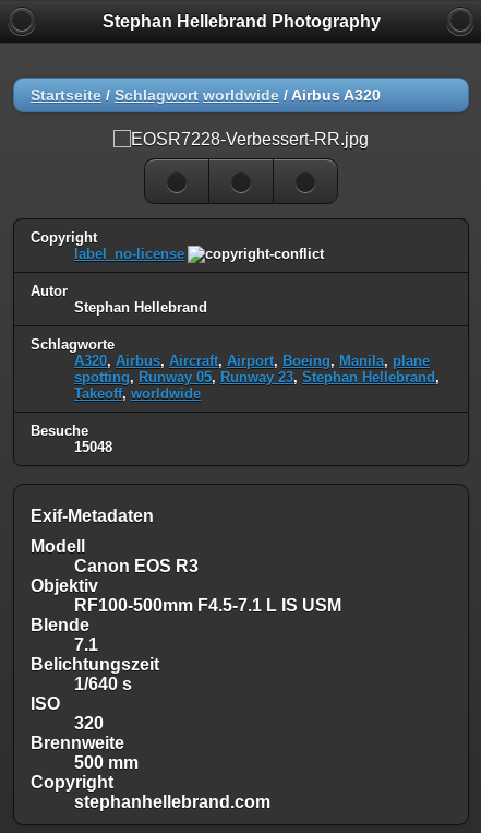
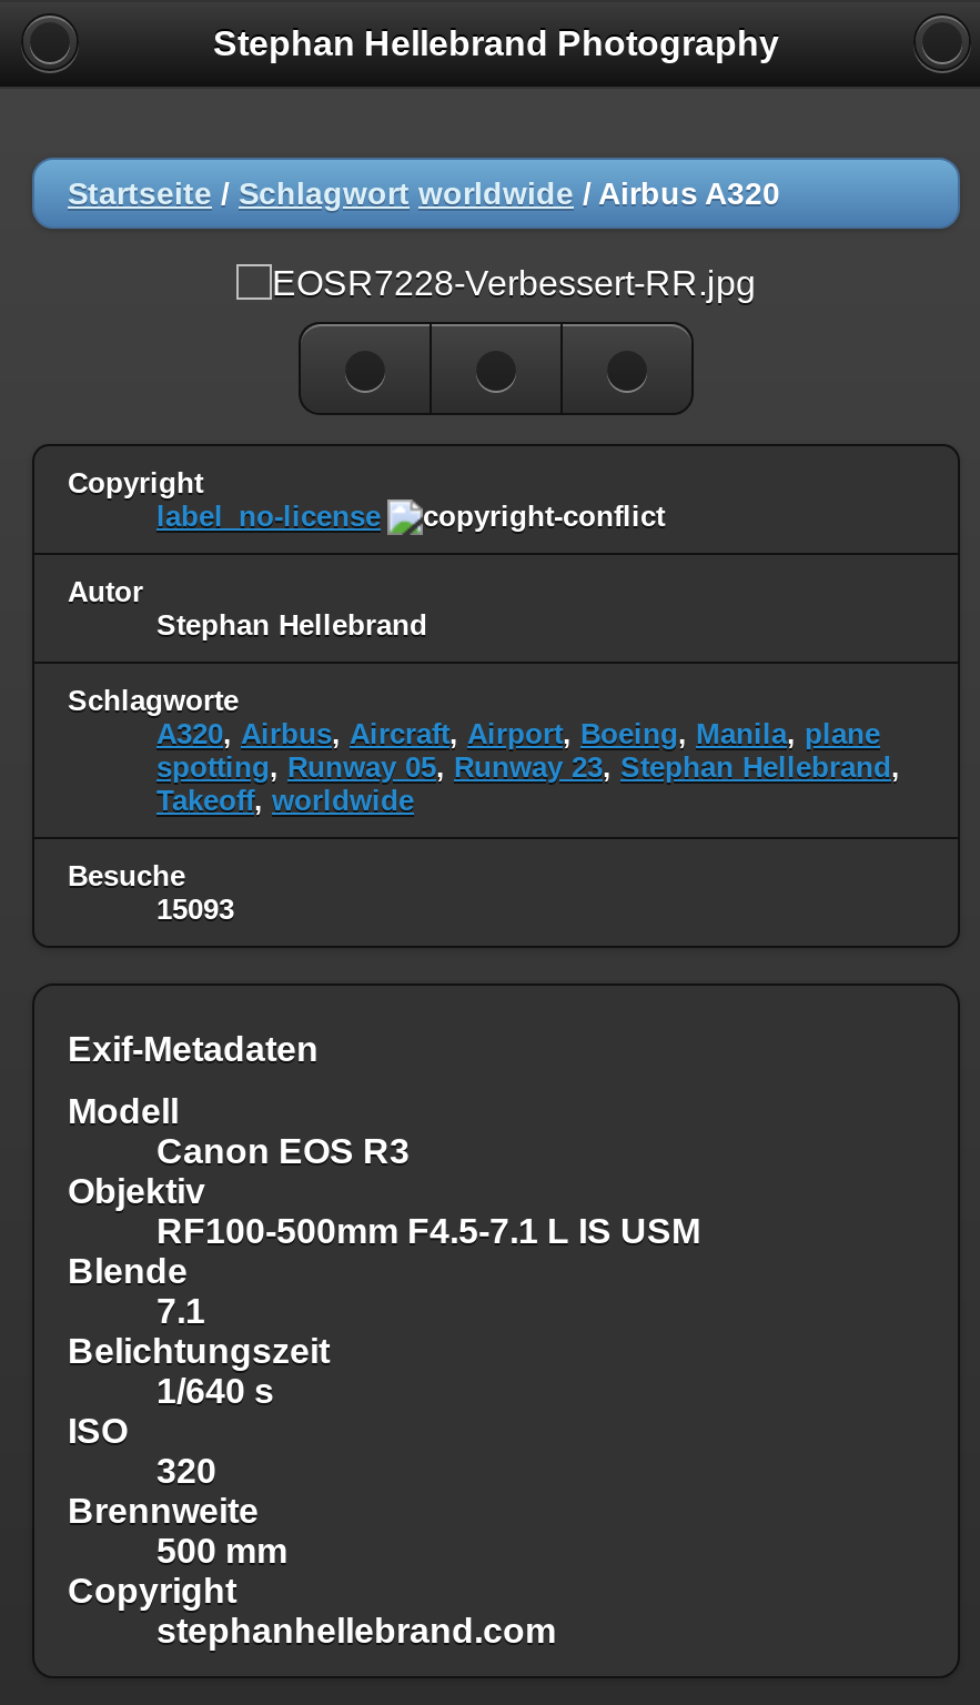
- 15048
+ 15093
